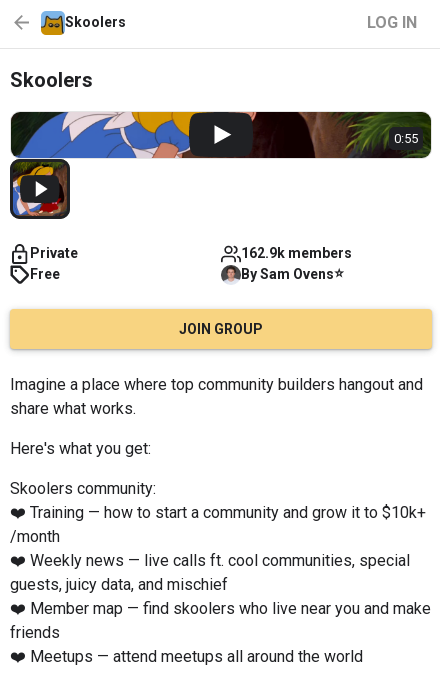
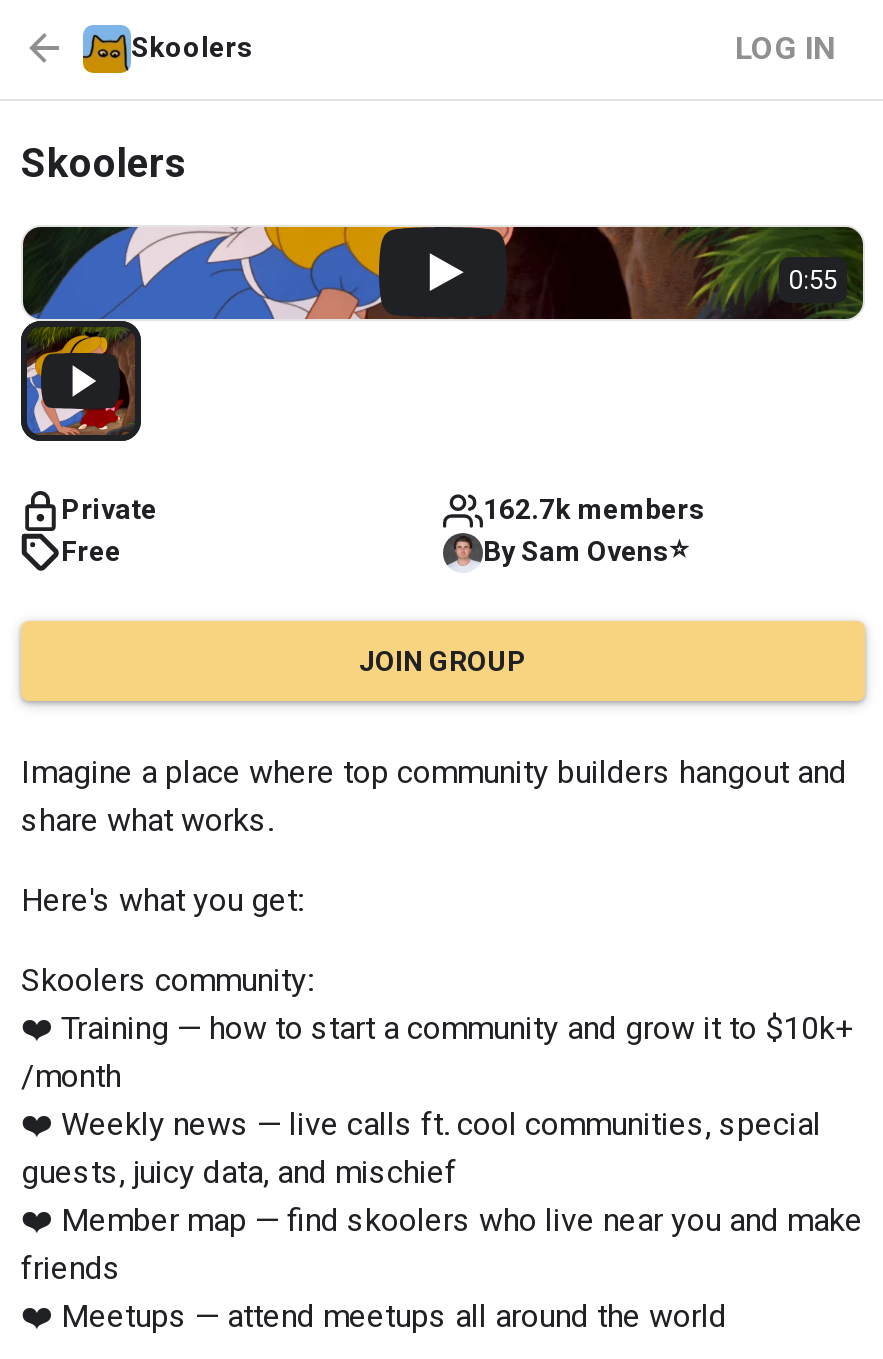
- 162.9k members
+ 162.7k members
